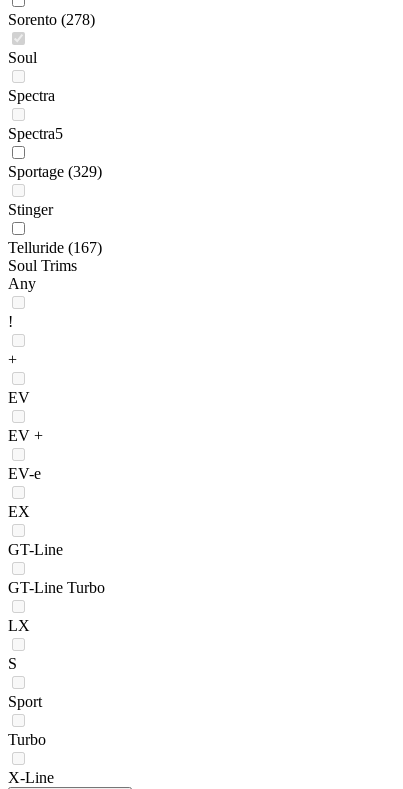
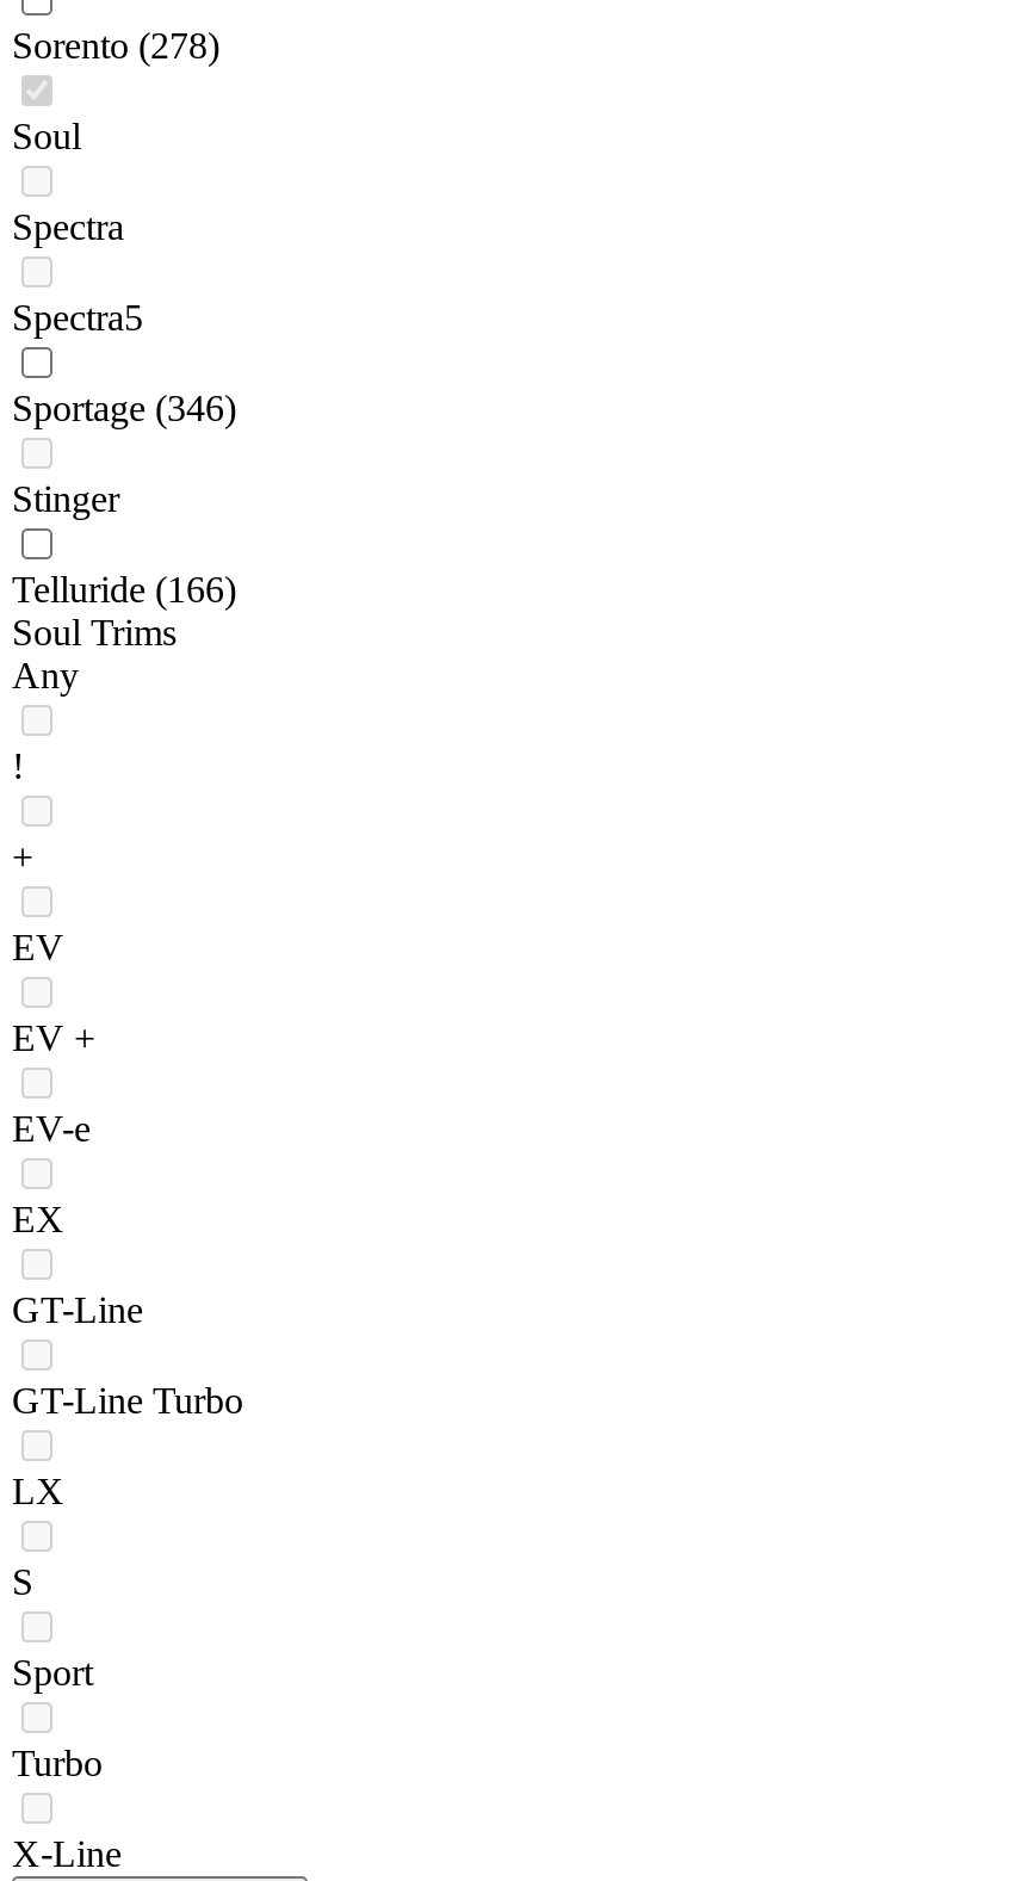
- Sportage (329)
+ Sportage (346)

- Telluride (167)
+ Telluride (166)
